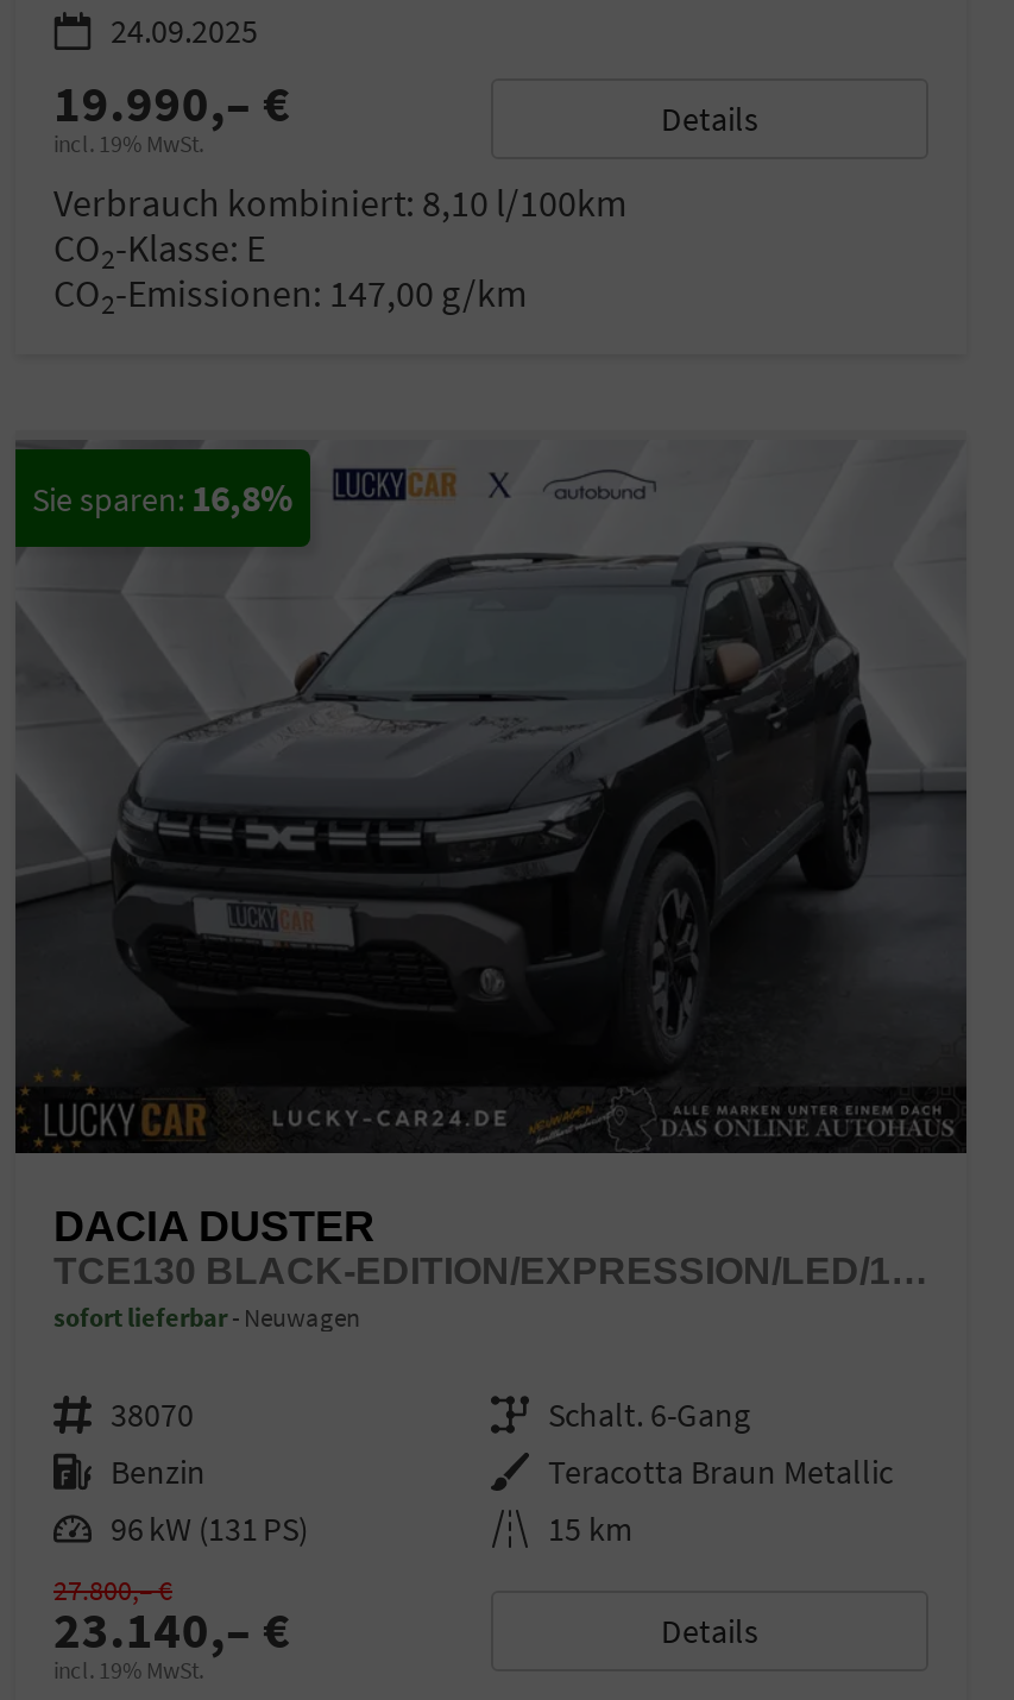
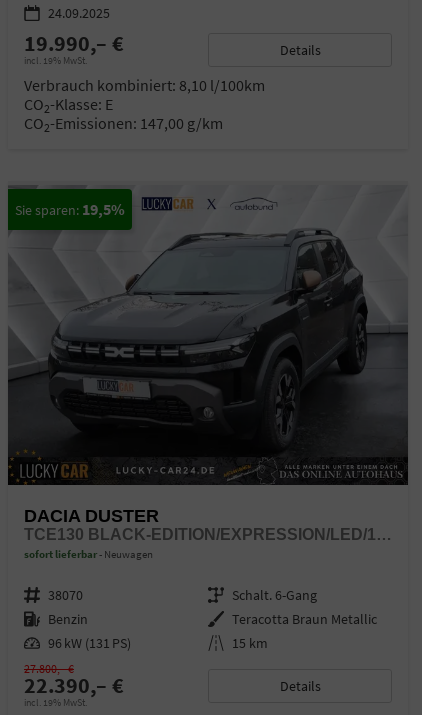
- 16,8%
+ 19,5%

- 23.140,– €
+ 22.390,– €
